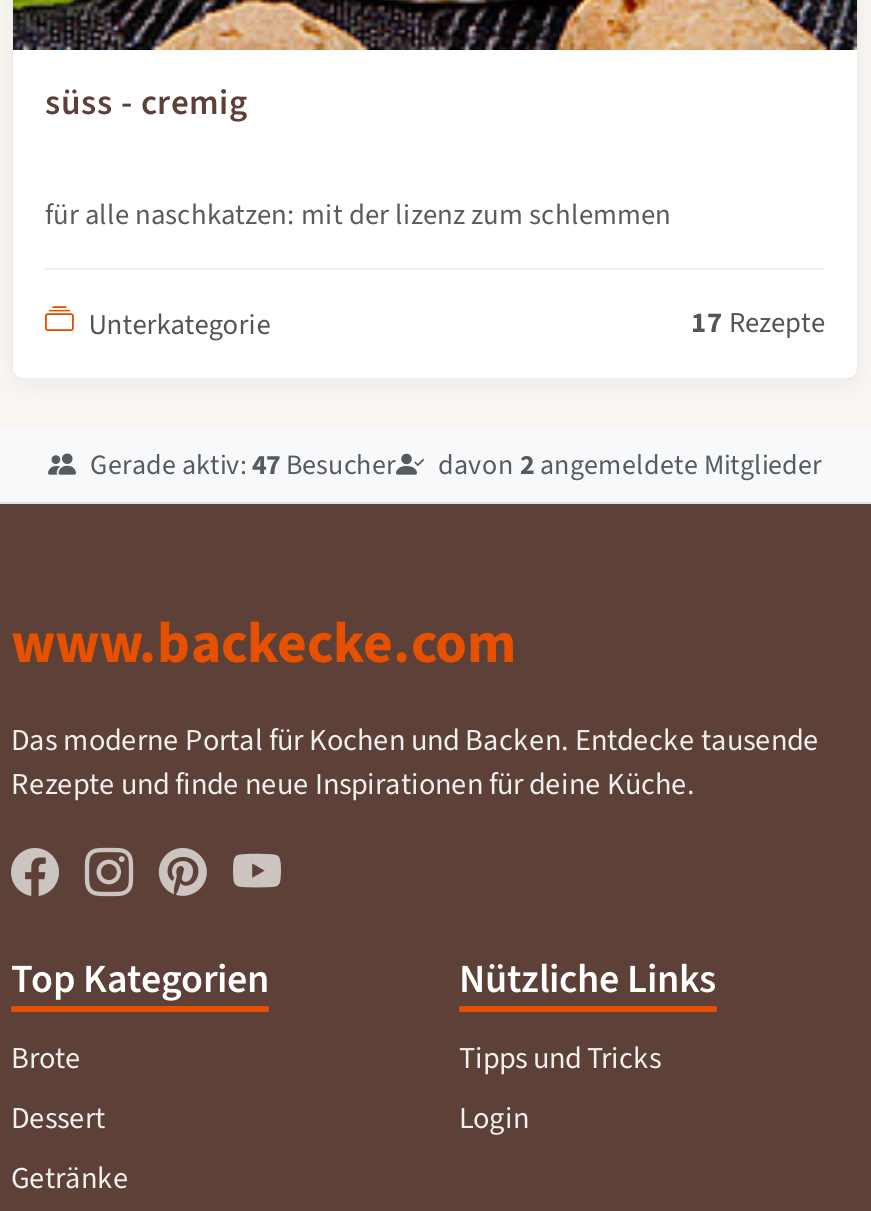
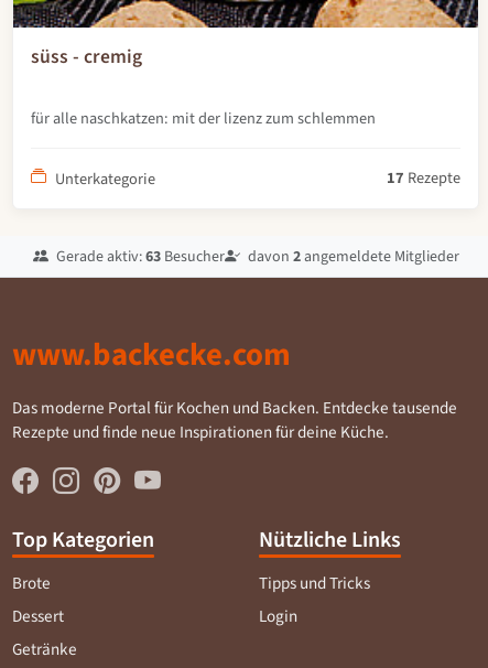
- Gerade aktiv: 47 Besucher
+ Gerade aktiv: 63 Besucher
